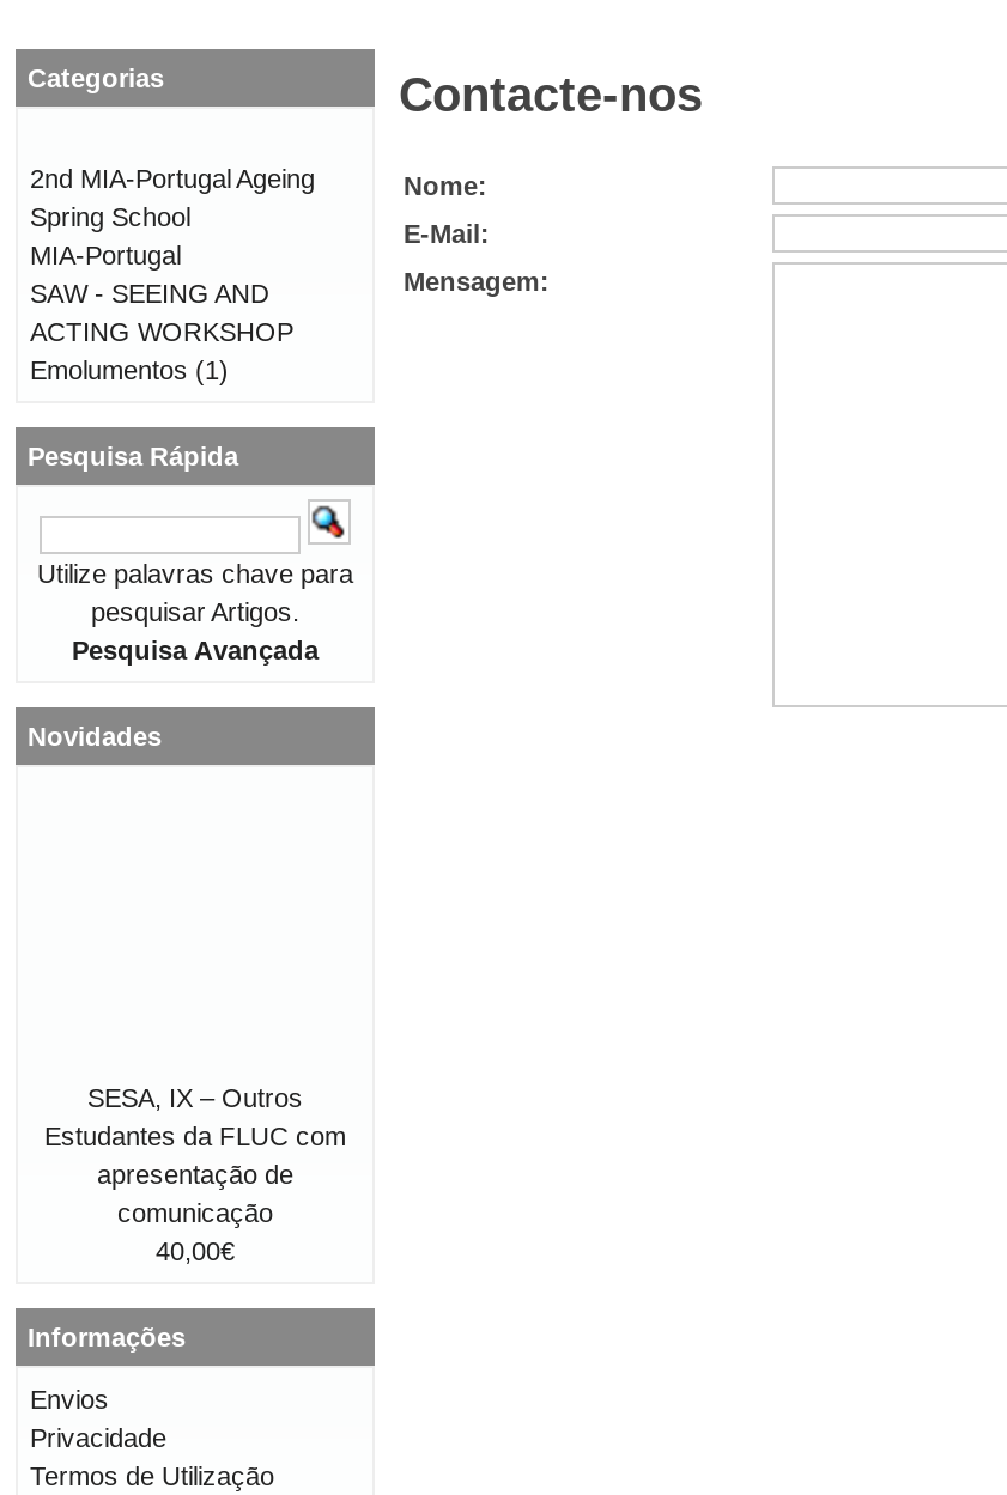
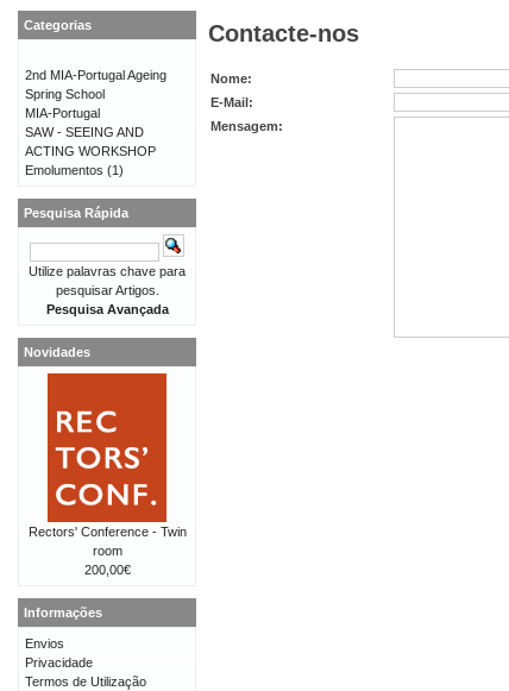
+ [image]

- SESA, IX – Outros
- Estudantes da FLUC com
- apresentação de
- comunicação
- 40,00€
+ Rectors' Conference - Twin
+ room
+ 200,00€
